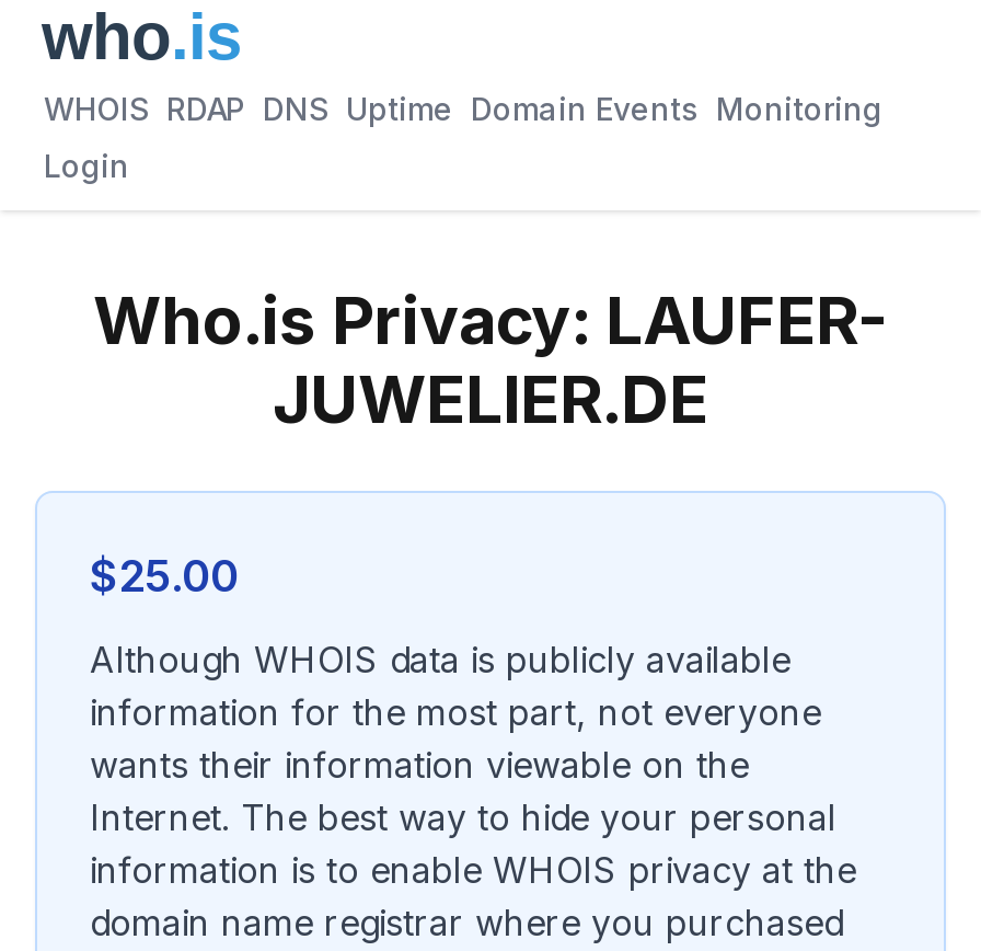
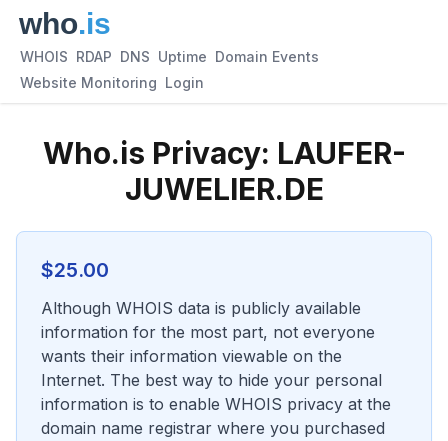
- WHOIS RDAP DNS Uptime Domain Events Monitoring
+ WHOIS RDAP DNS Uptime Domain Events

- Login
+ Website Monitoring Login
